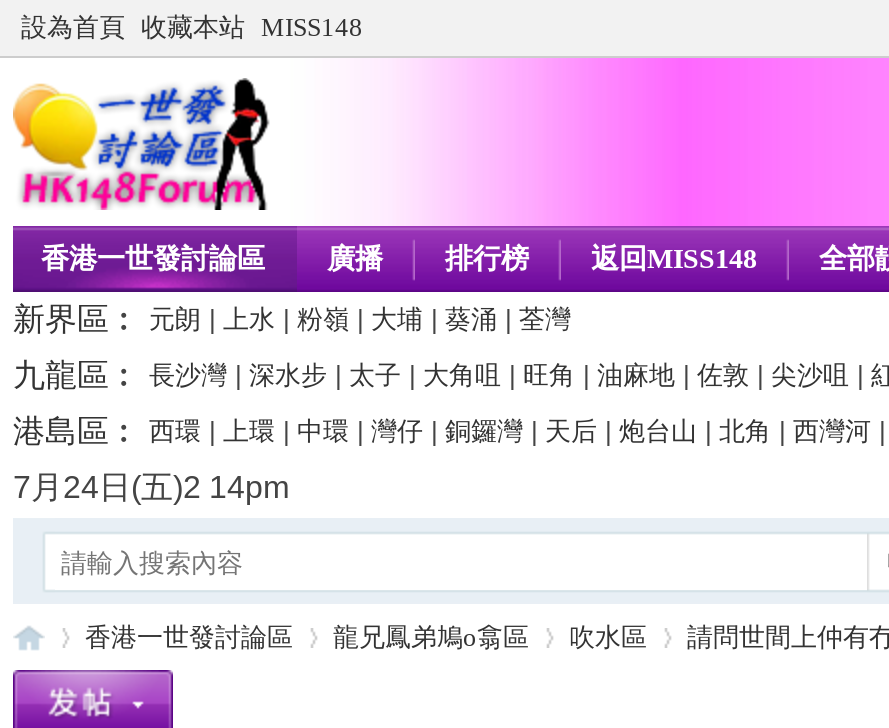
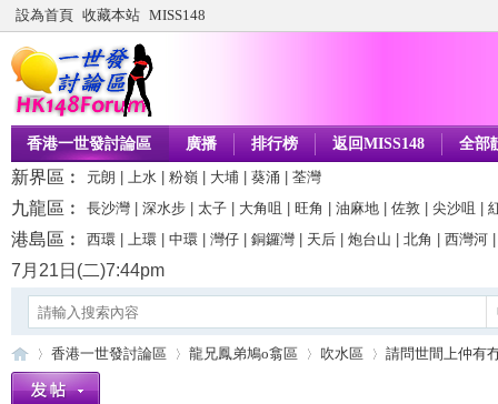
- 7月24日(五)2: 14pm
+ 7月21日(二)7: 44pm
